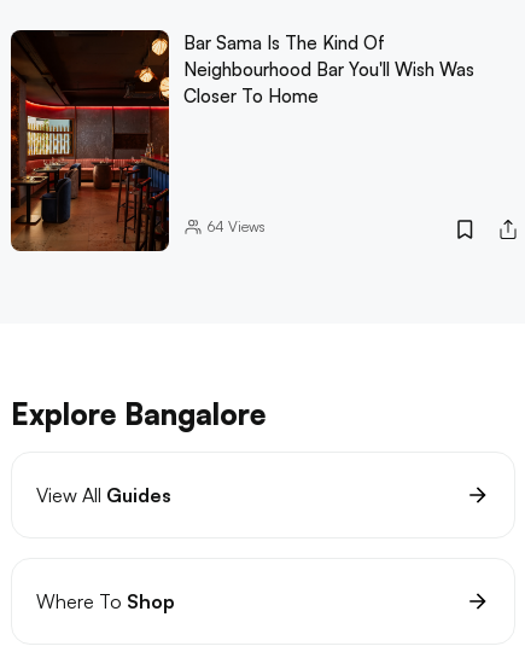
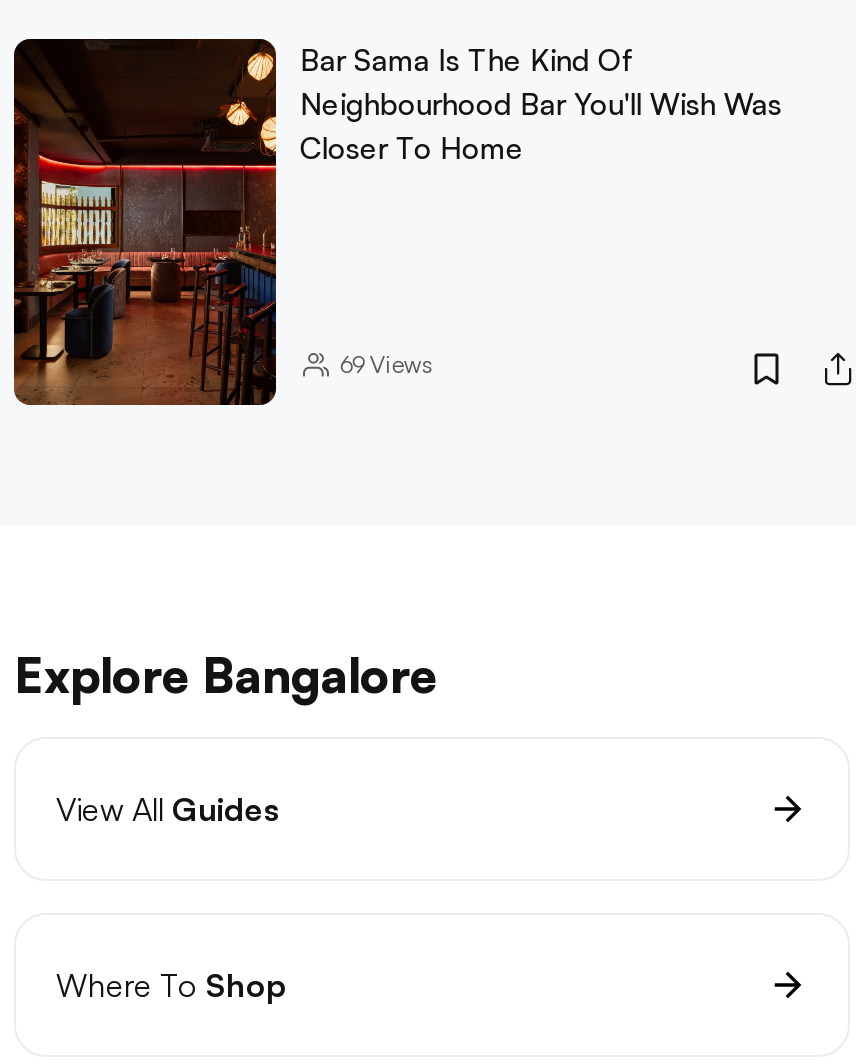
- 64Views
+ 69Views
